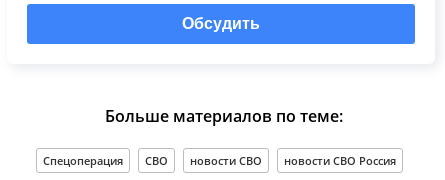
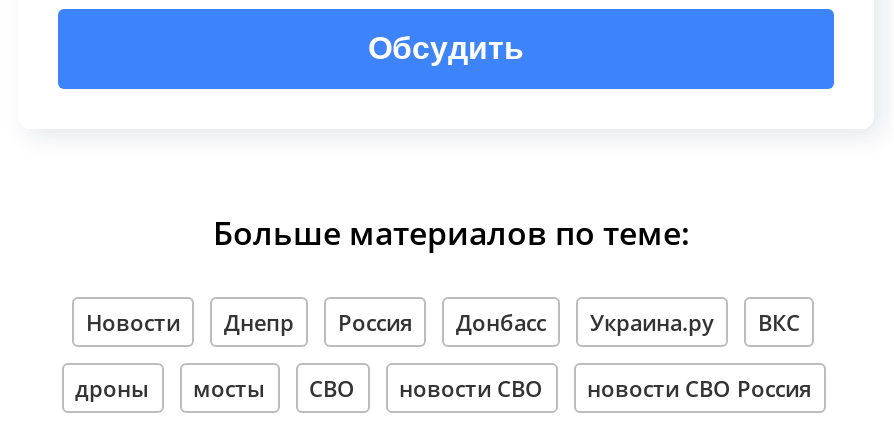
- Спецоперация
+ Новости
+ Днепр
+ Россия
+ Донбасс
+ Украина.ру
+ ВКС
+ дроны
+ мосты
